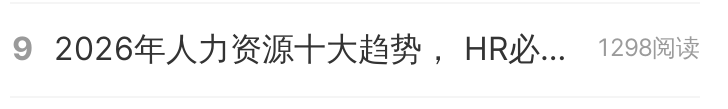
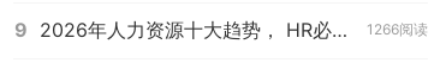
- 1298阅读
+ 1266阅读
